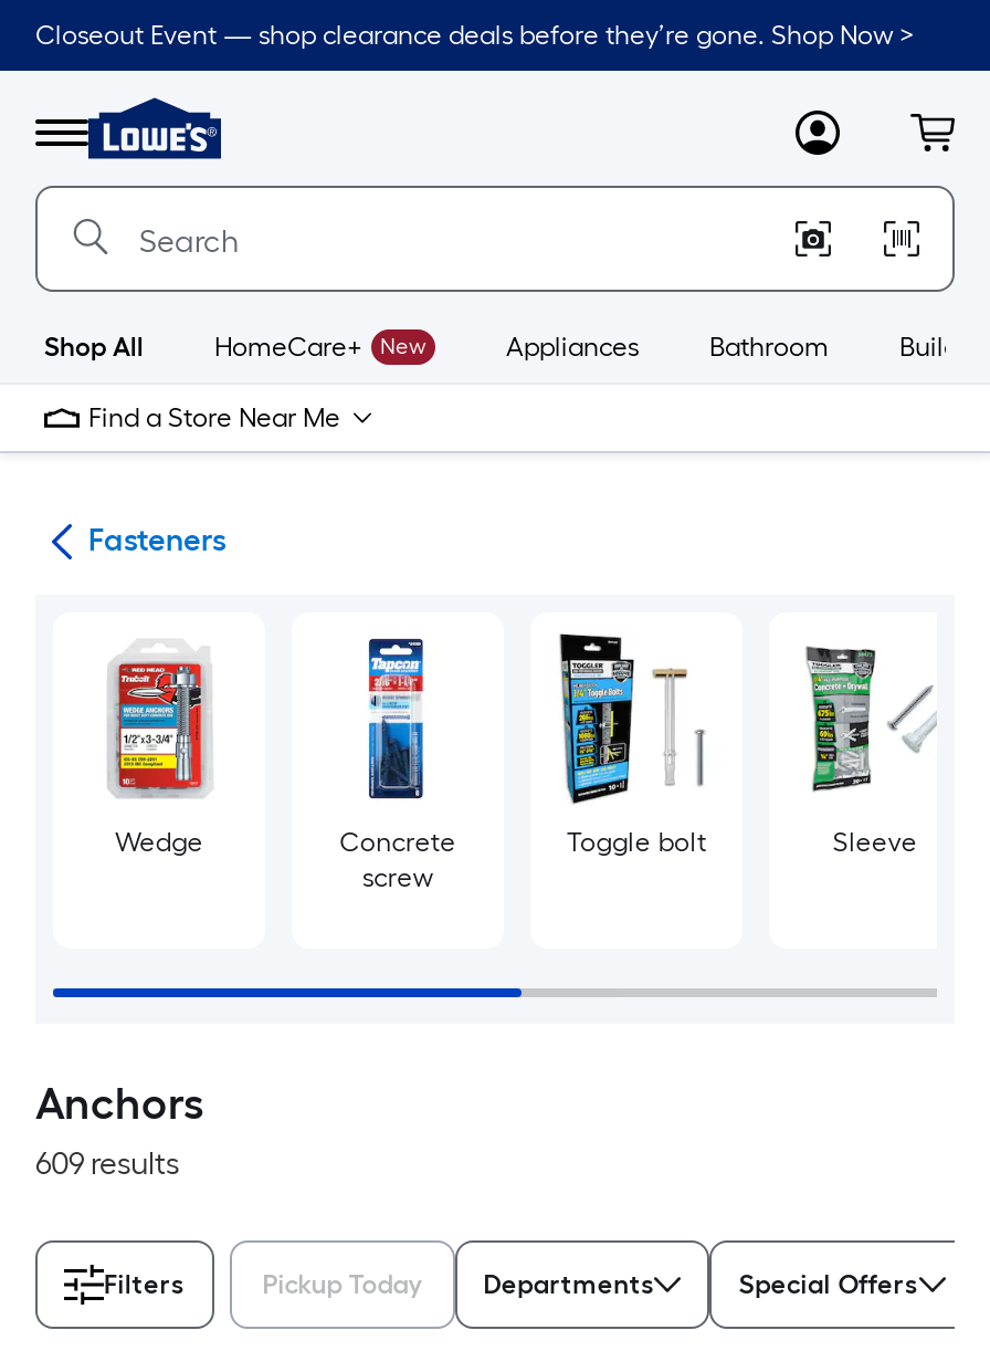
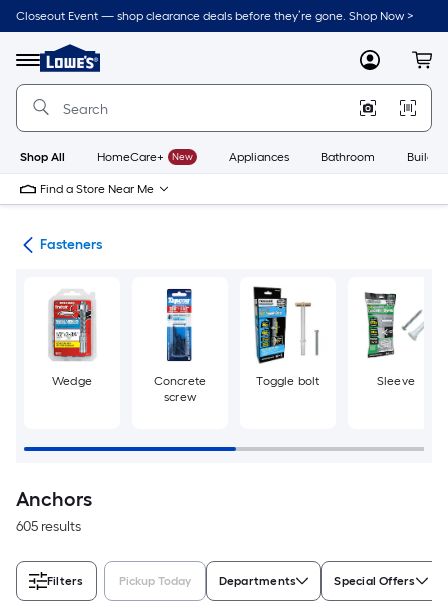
- 609 results
+ 605 results
